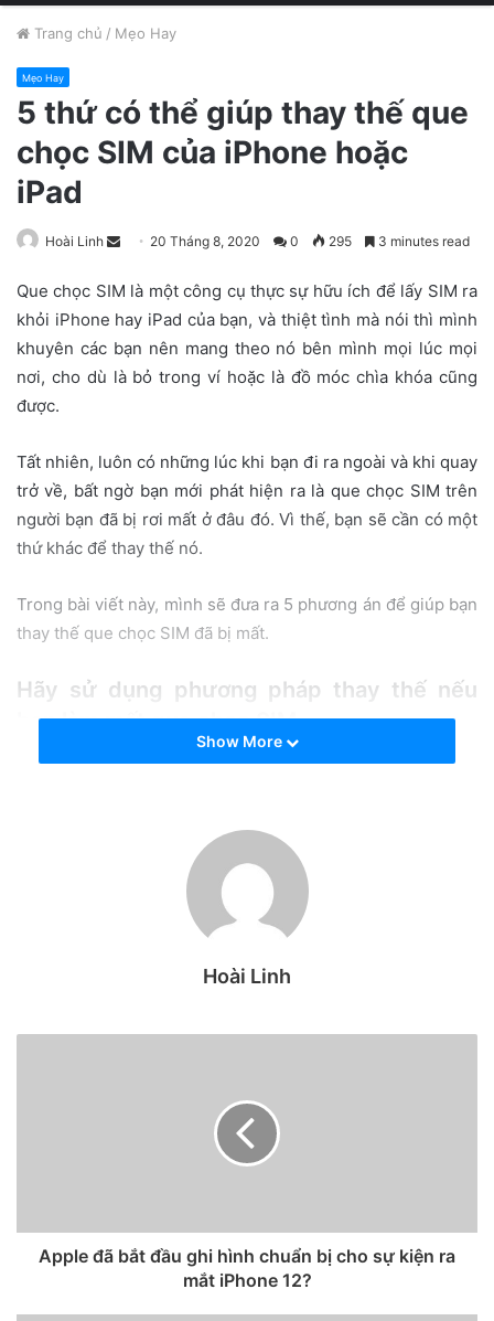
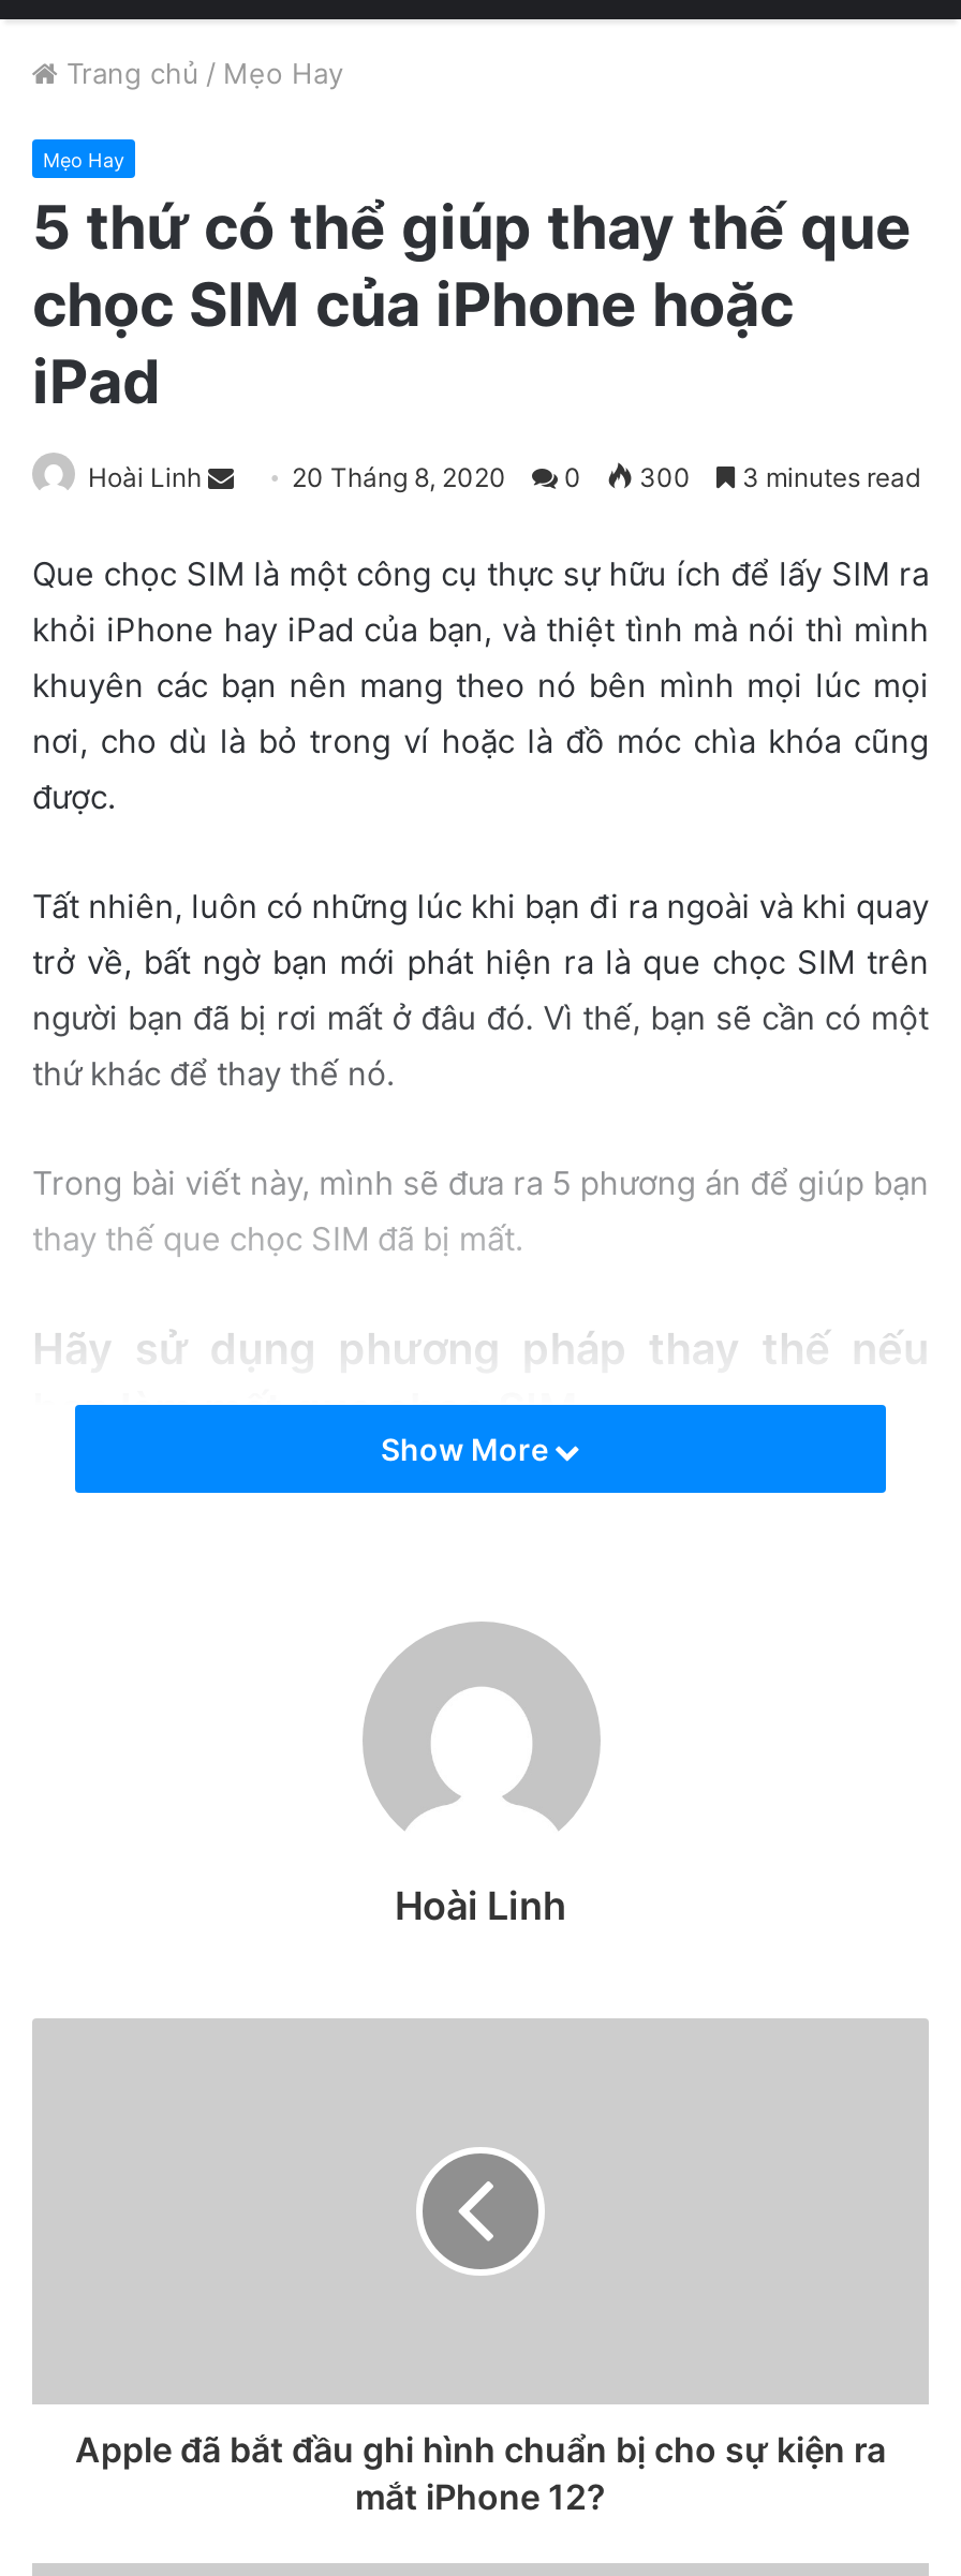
- 295
+ 300
